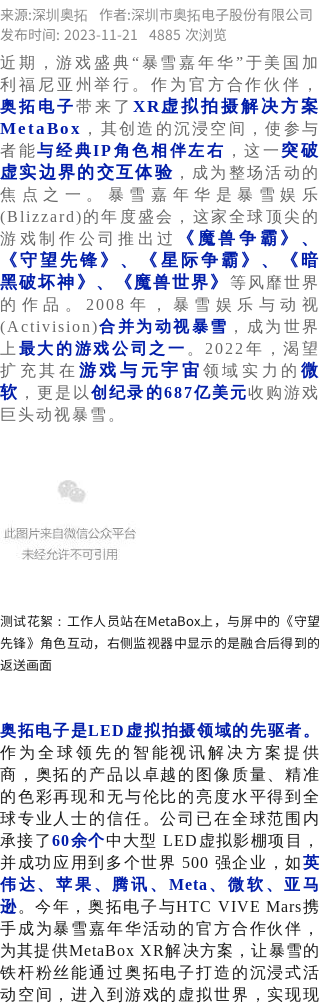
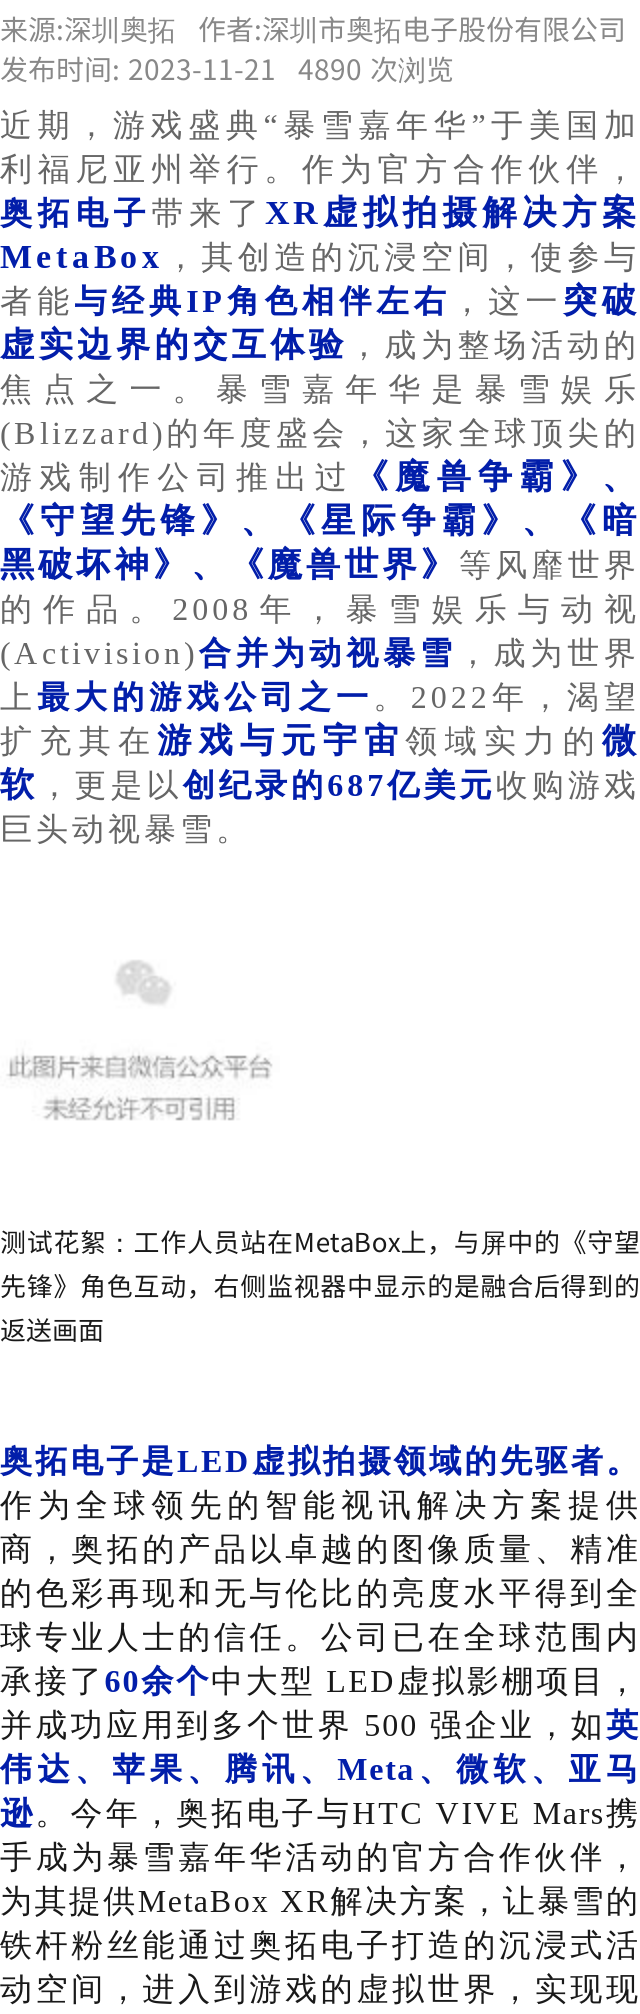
- 发布时间: 2023-11-21 4885次浏览
+ 发布时间: 2023-11-21 4890次浏览
